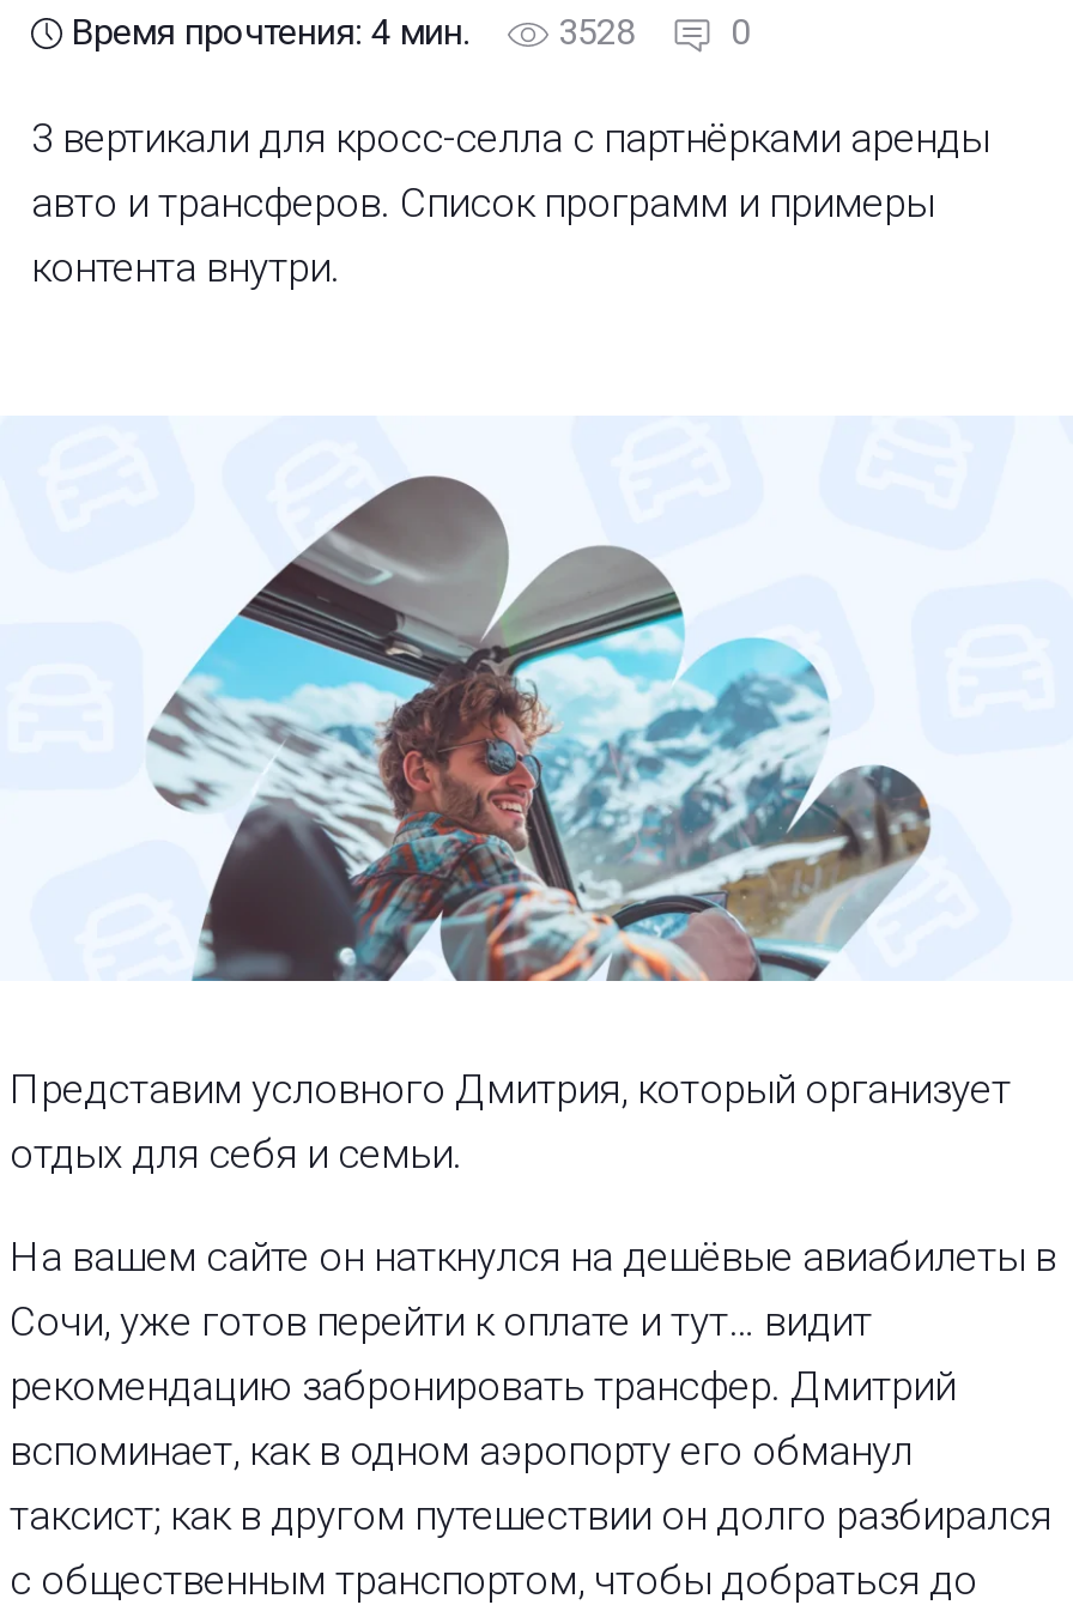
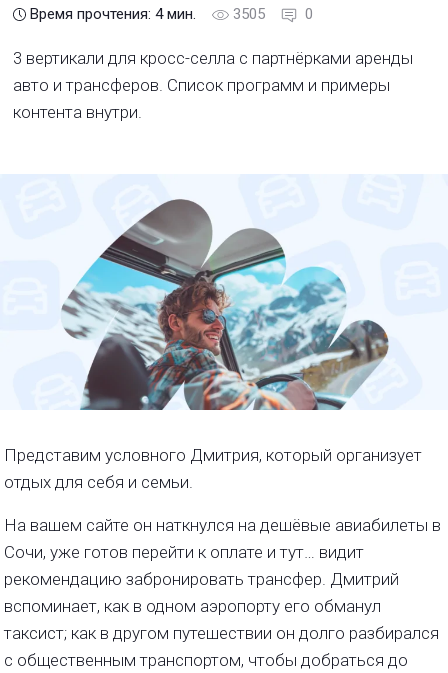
- 3528 0
+ 3505 0
